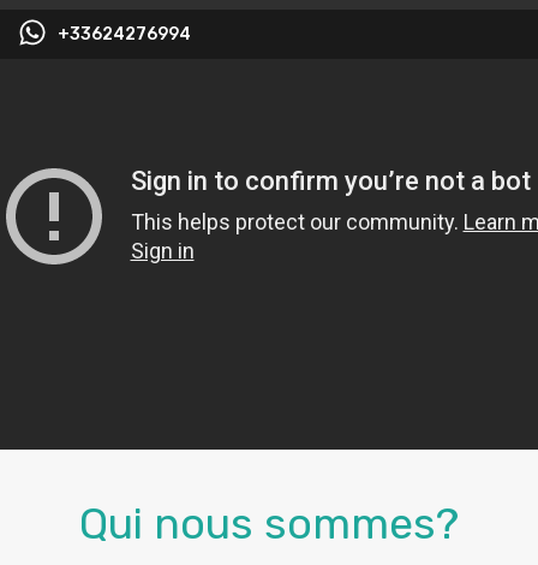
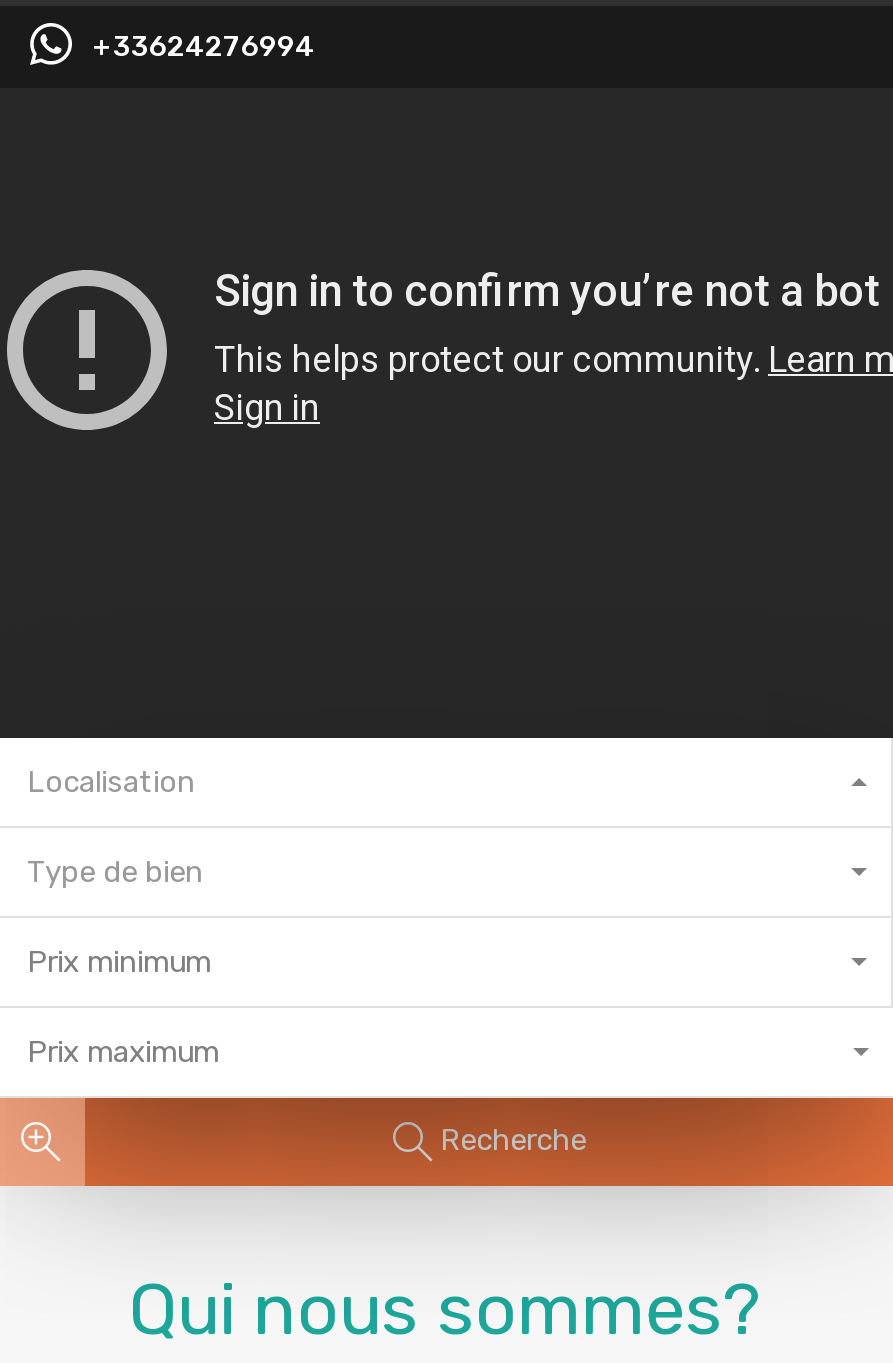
+ Localisation
+ Type de bien
+ Prix minimum
+ Prix maximum
+ Recherche
